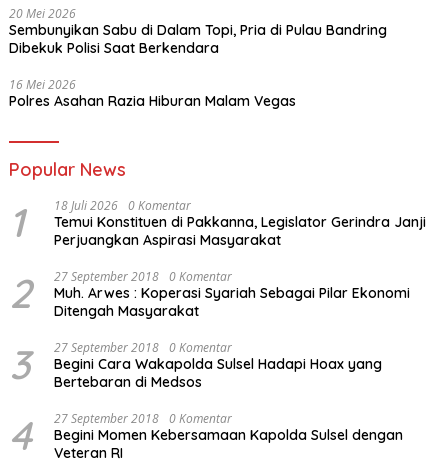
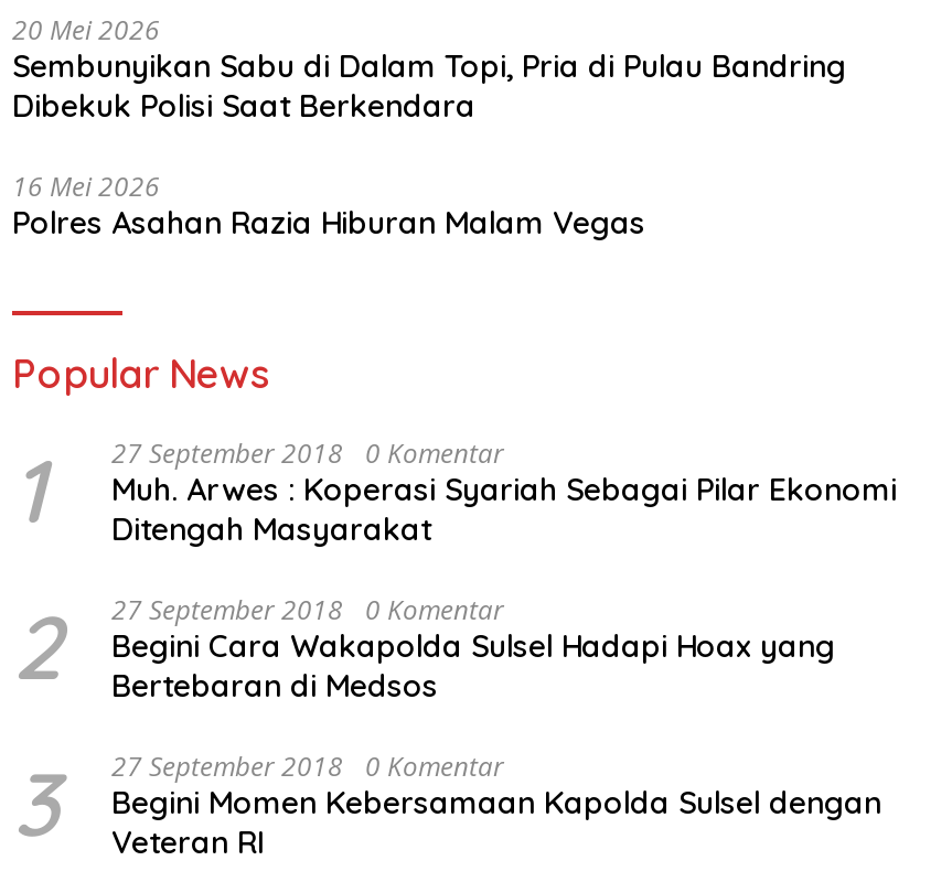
- 18 Juli 2026 0 Komentar
- Temui Konstituen di Pakkanna, Legislator Gerindra Janji
- Perjuangkan Aspirasi Masyarakat
- 2

- 3 27 September 2018 0 Komentar Begini Cara Wakapolda Sulsel Hadapi Hoax yang Bertebaran di Medsos
+ 2 27 September 2018 0 Komentar Begini Cara Wakapolda Sulsel Hadapi Hoax yang Bertebaran di Medsos

- 4 27 September 2018 0 Komentar Begini Momen Kebersamaan Kapolda Sulsel dengan Veteran RI
+ 3 27 September 2018 0 Komentar Begini Momen Kebersamaan Kapolda Sulsel dengan Veteran RI
